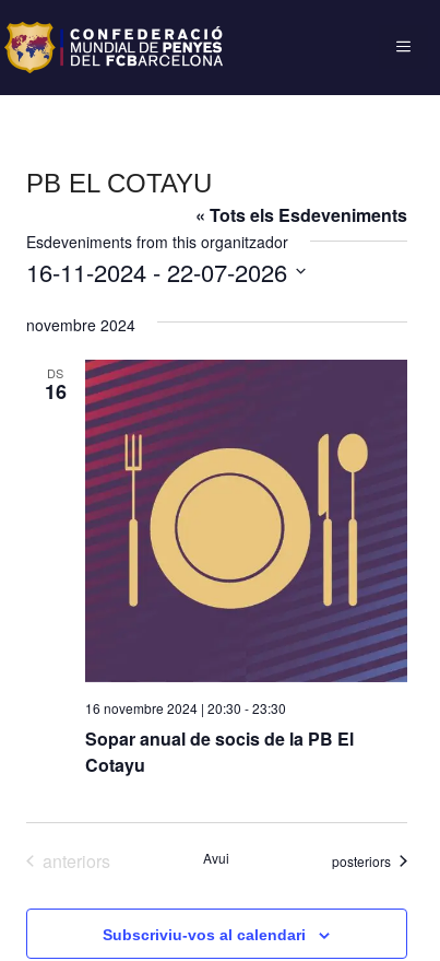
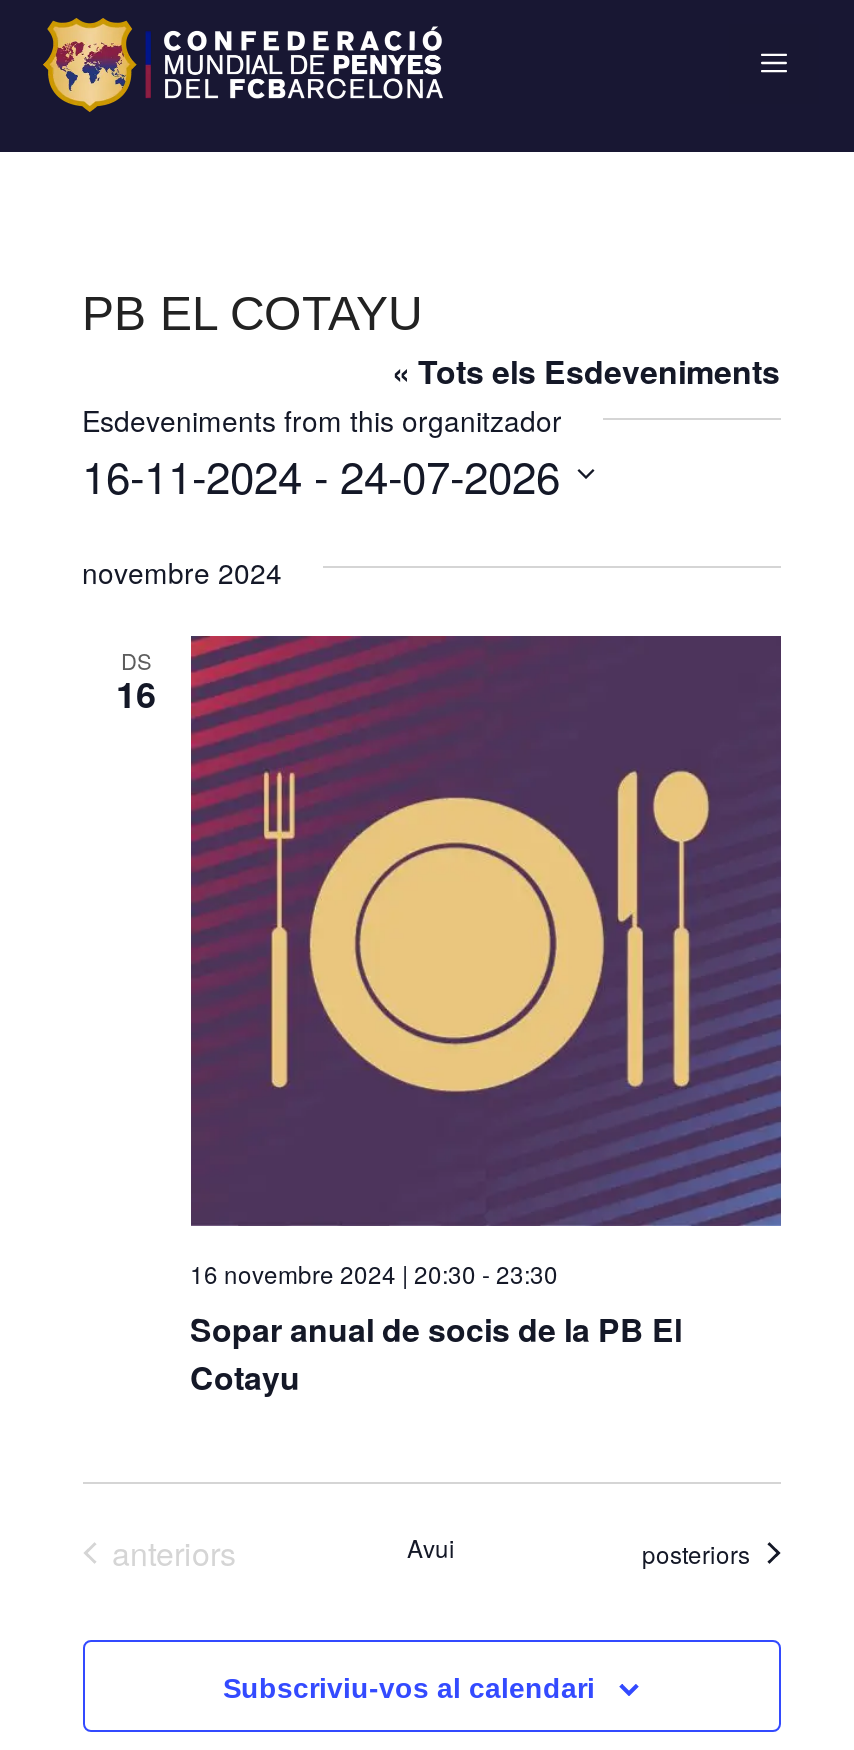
- 16-11-2024 - 22-07-2026
+ 16-11-2024 - 24-07-2026
